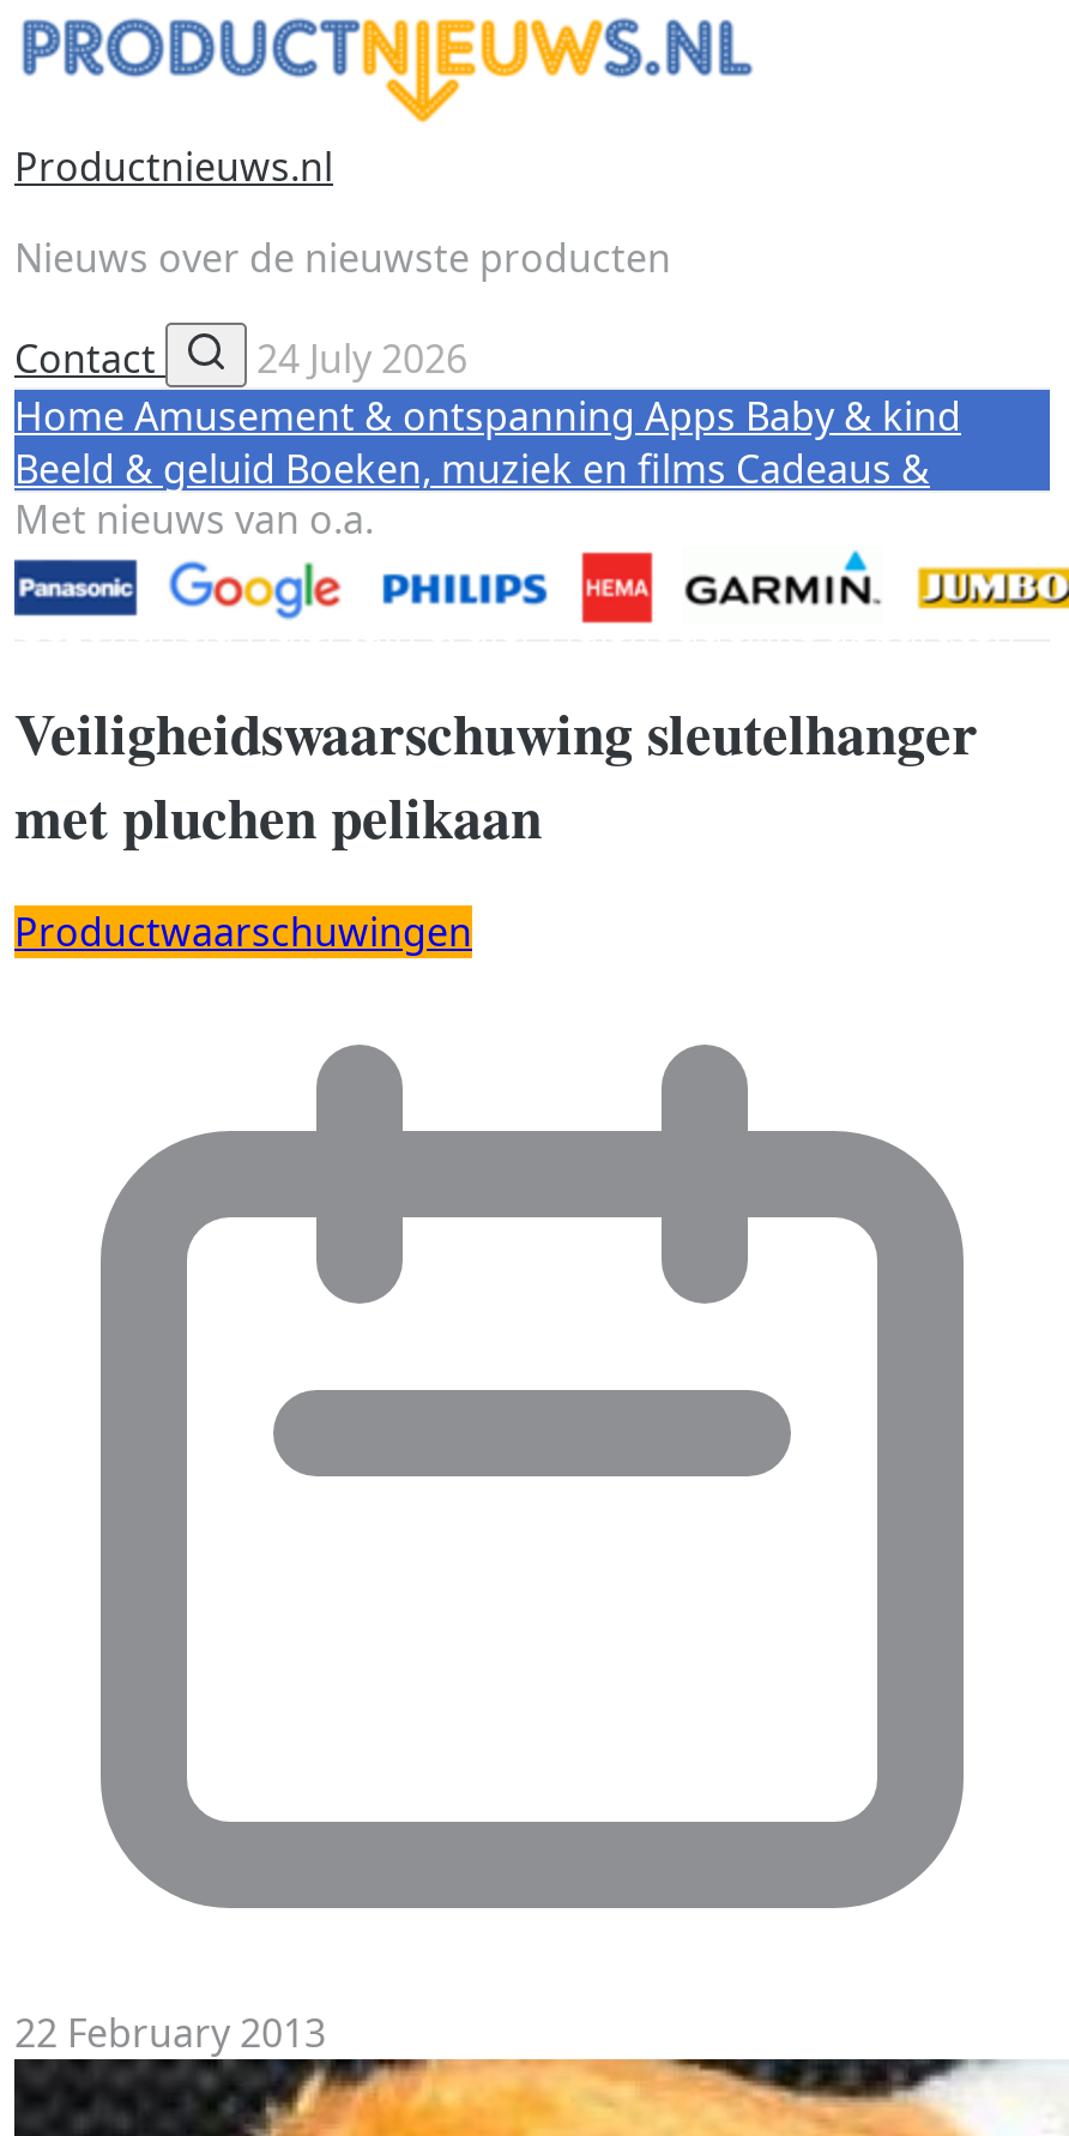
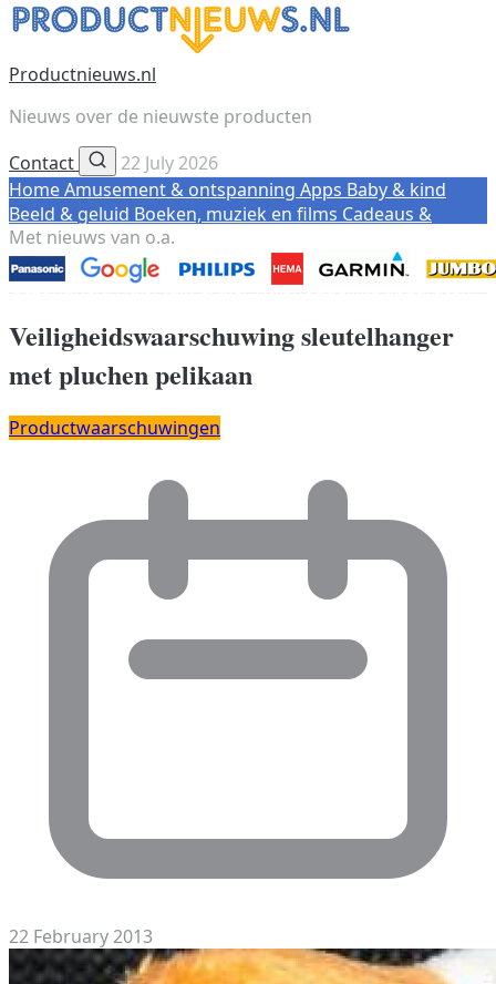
- Contact 24 July 2026
+ Contact 22 July 2026
